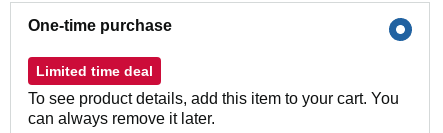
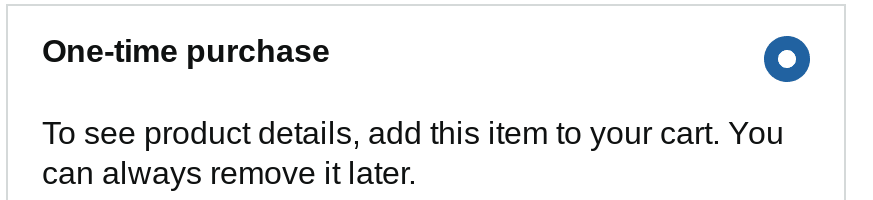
- Limited time deal
